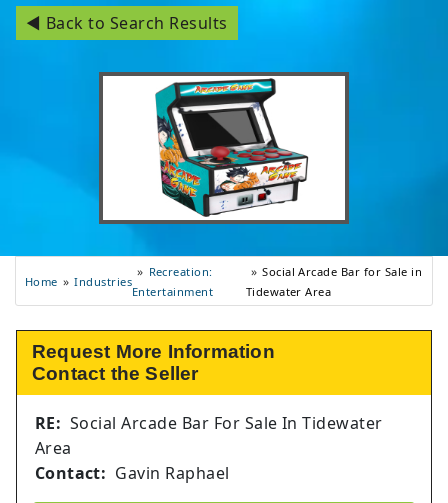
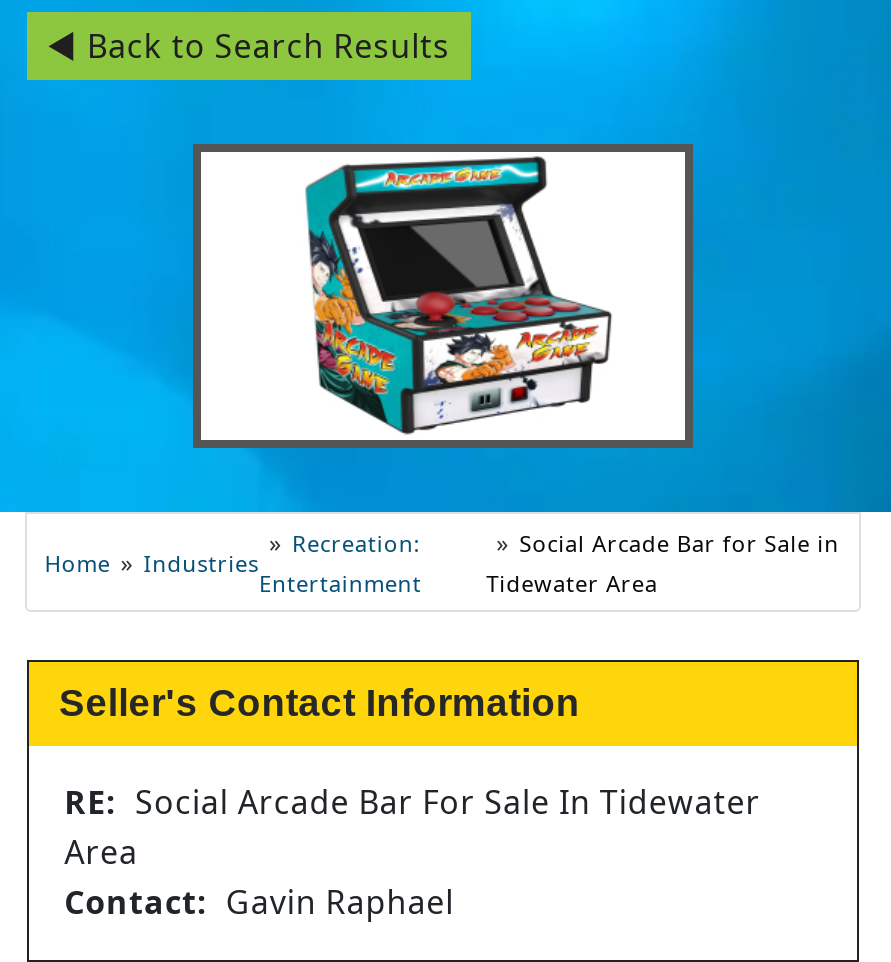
- Request More Information
- Contact the Seller
+ Seller's Contact Information
